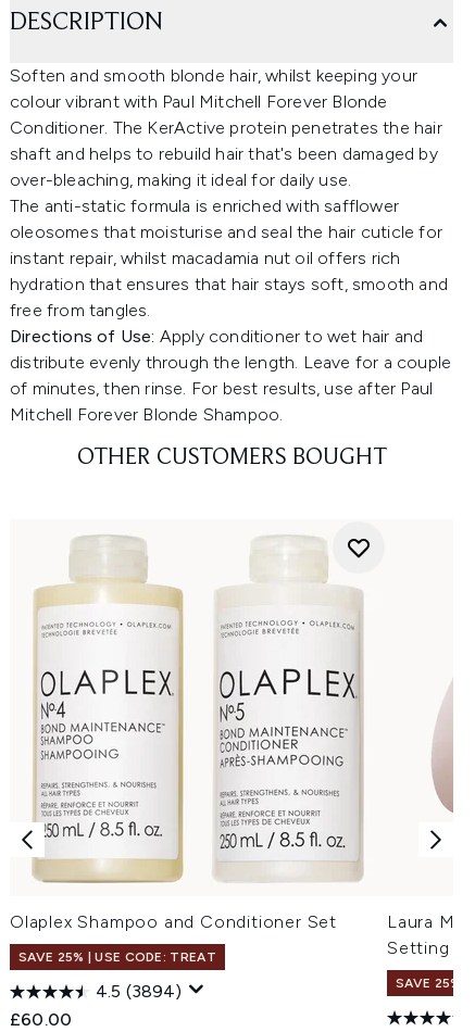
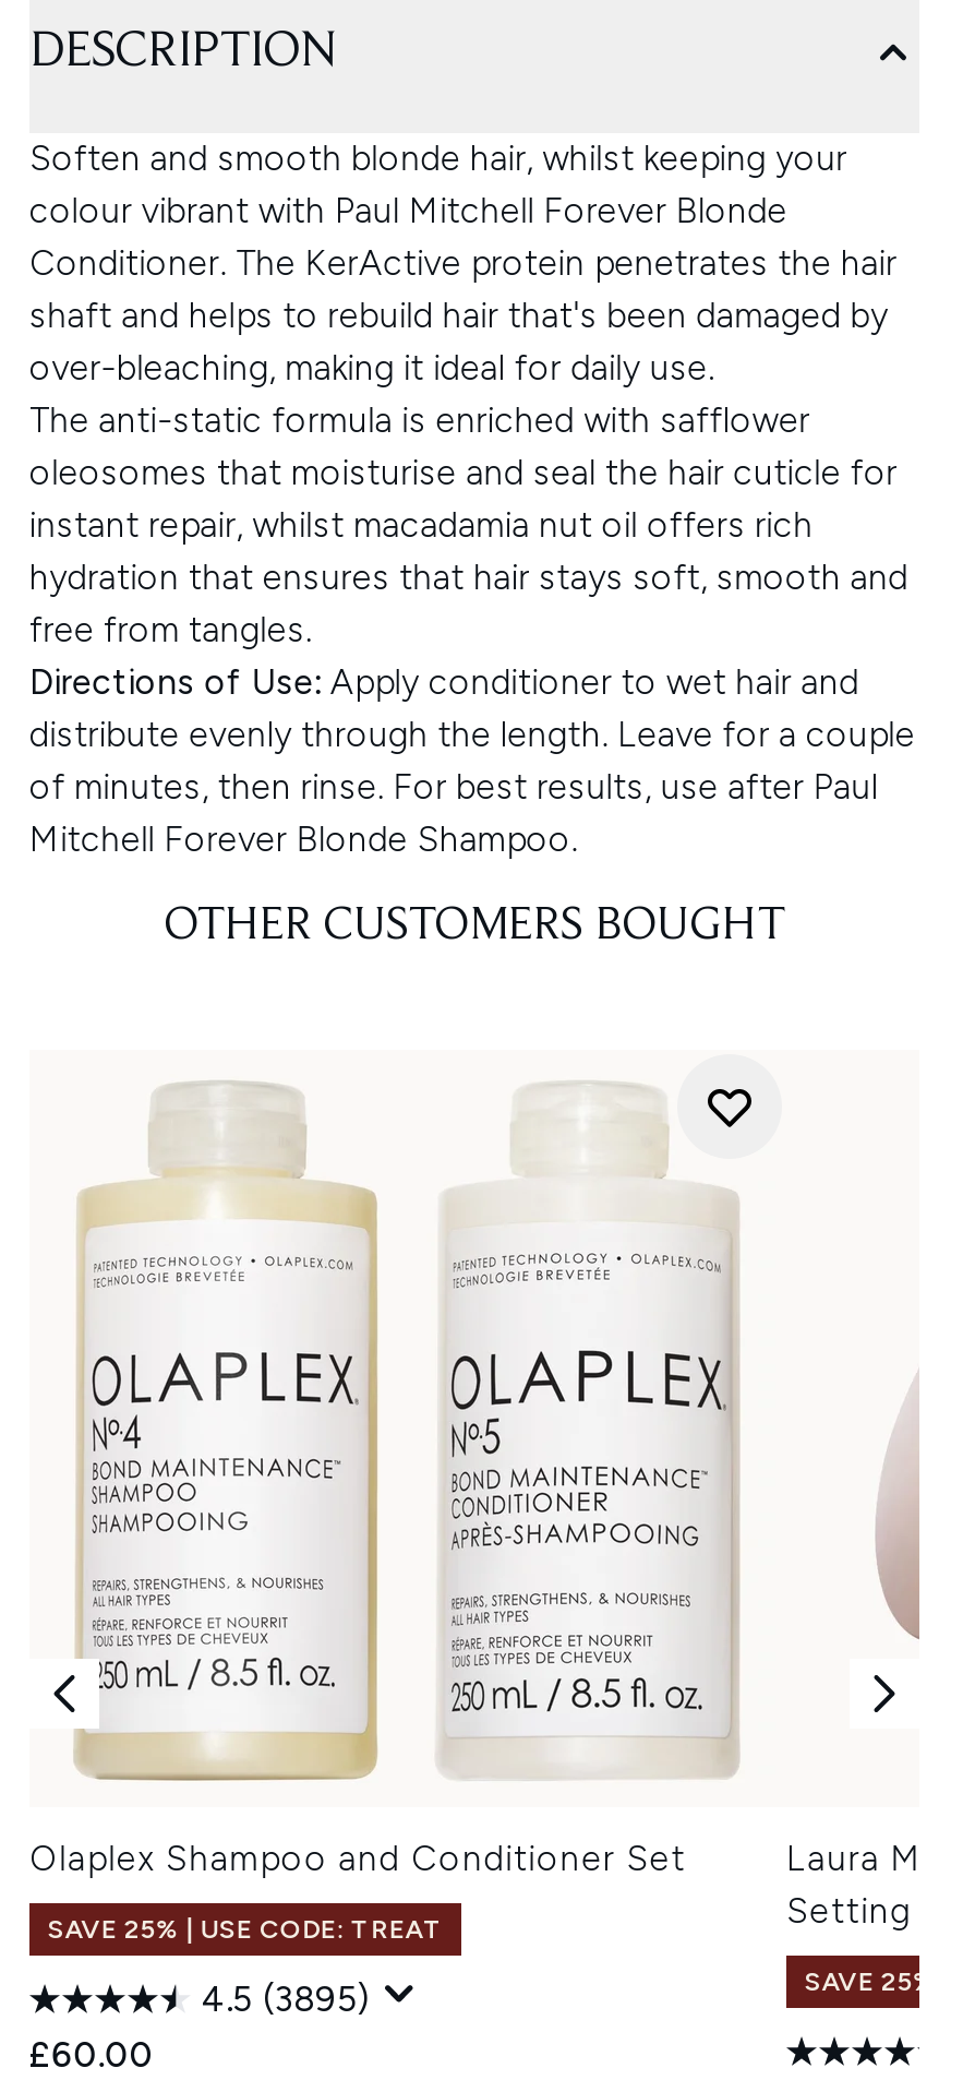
- 4.5 (3894)
+ 4.5 (3895)
